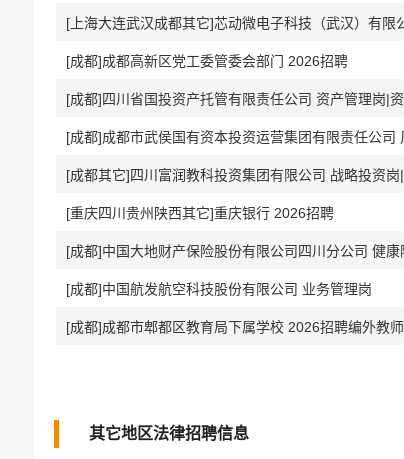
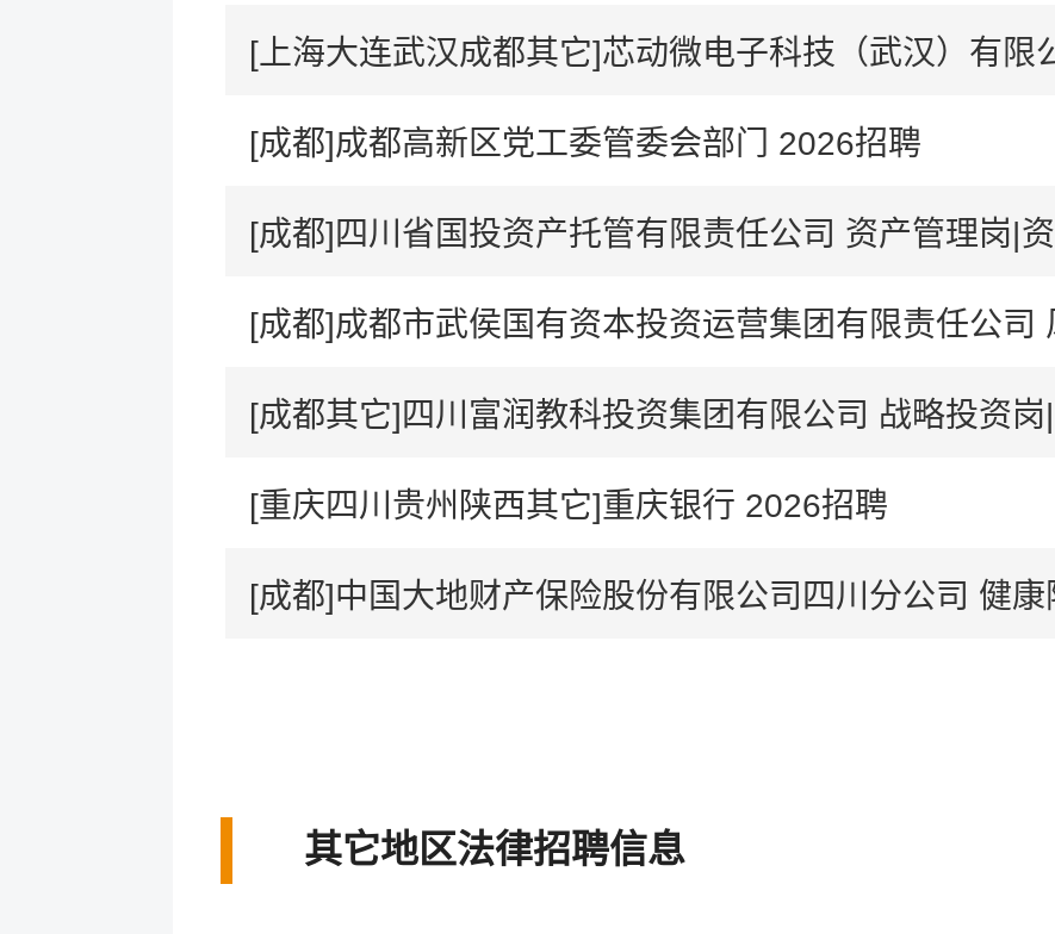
- [成都]中国航发航空科技股份有限公司 业务管理岗
- [成都]成都市郫都区教育局下属学校 2026招聘编外教师
